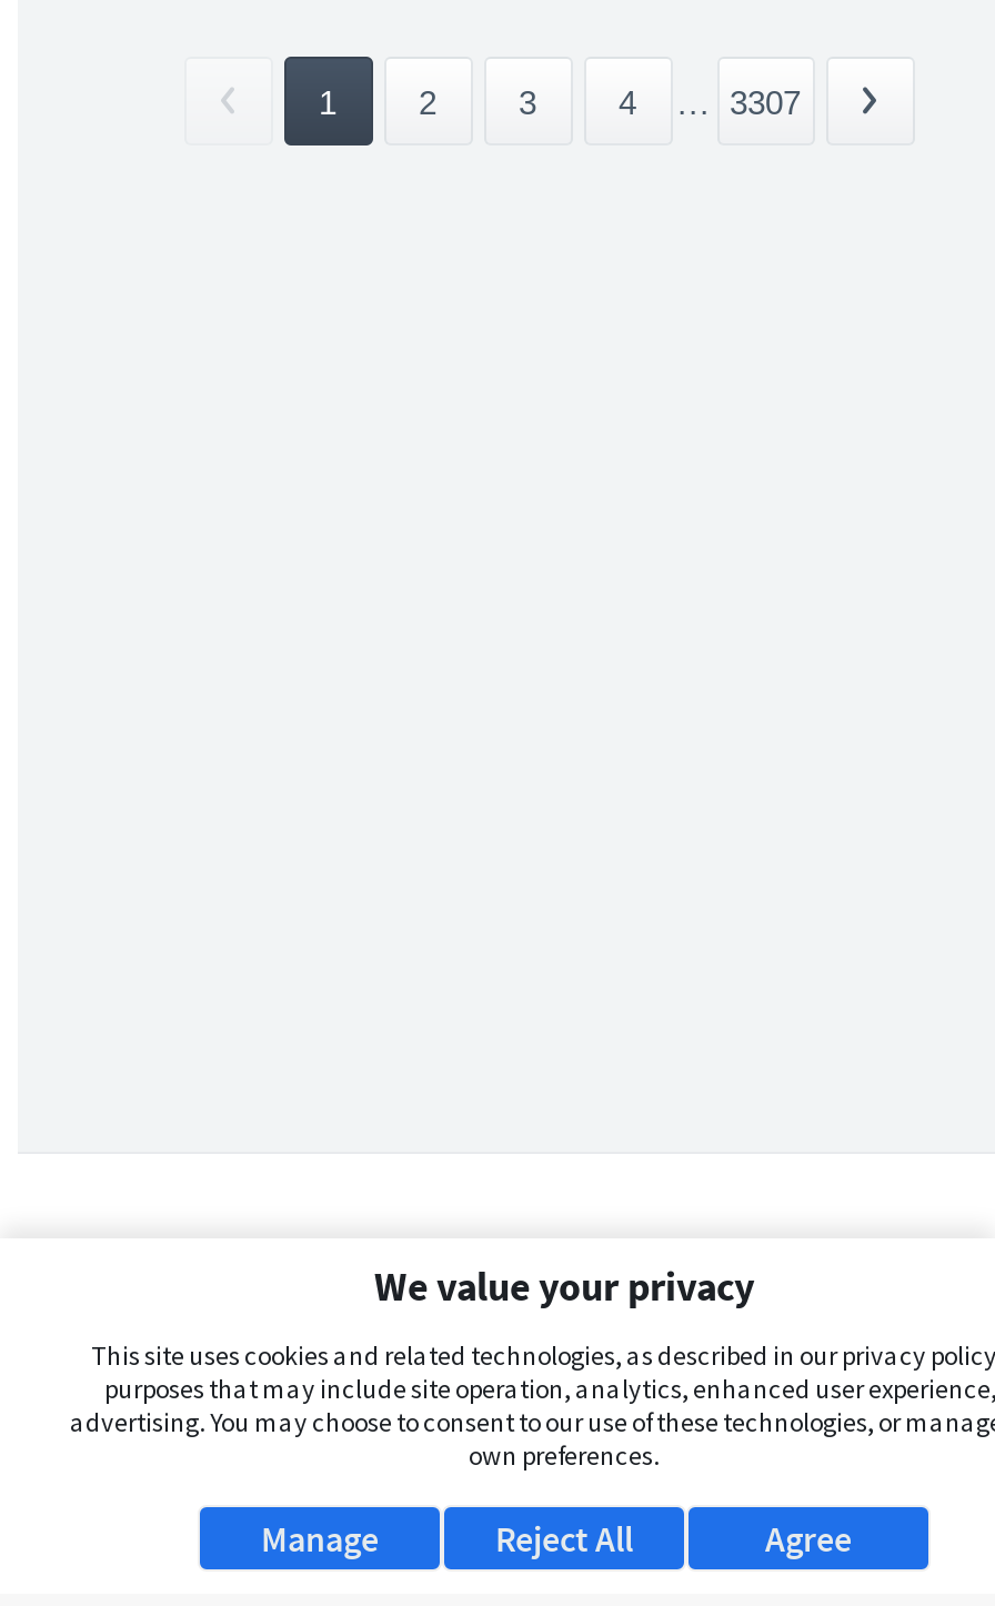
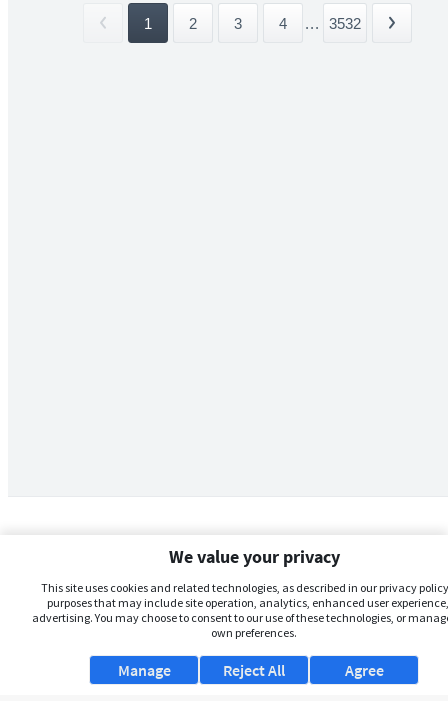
- 4 ... 3307
+ 4 ... 3532
